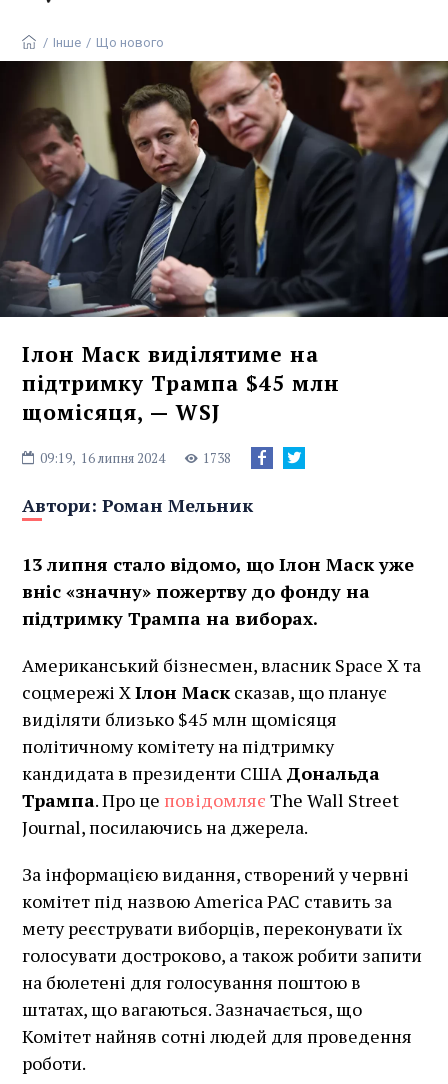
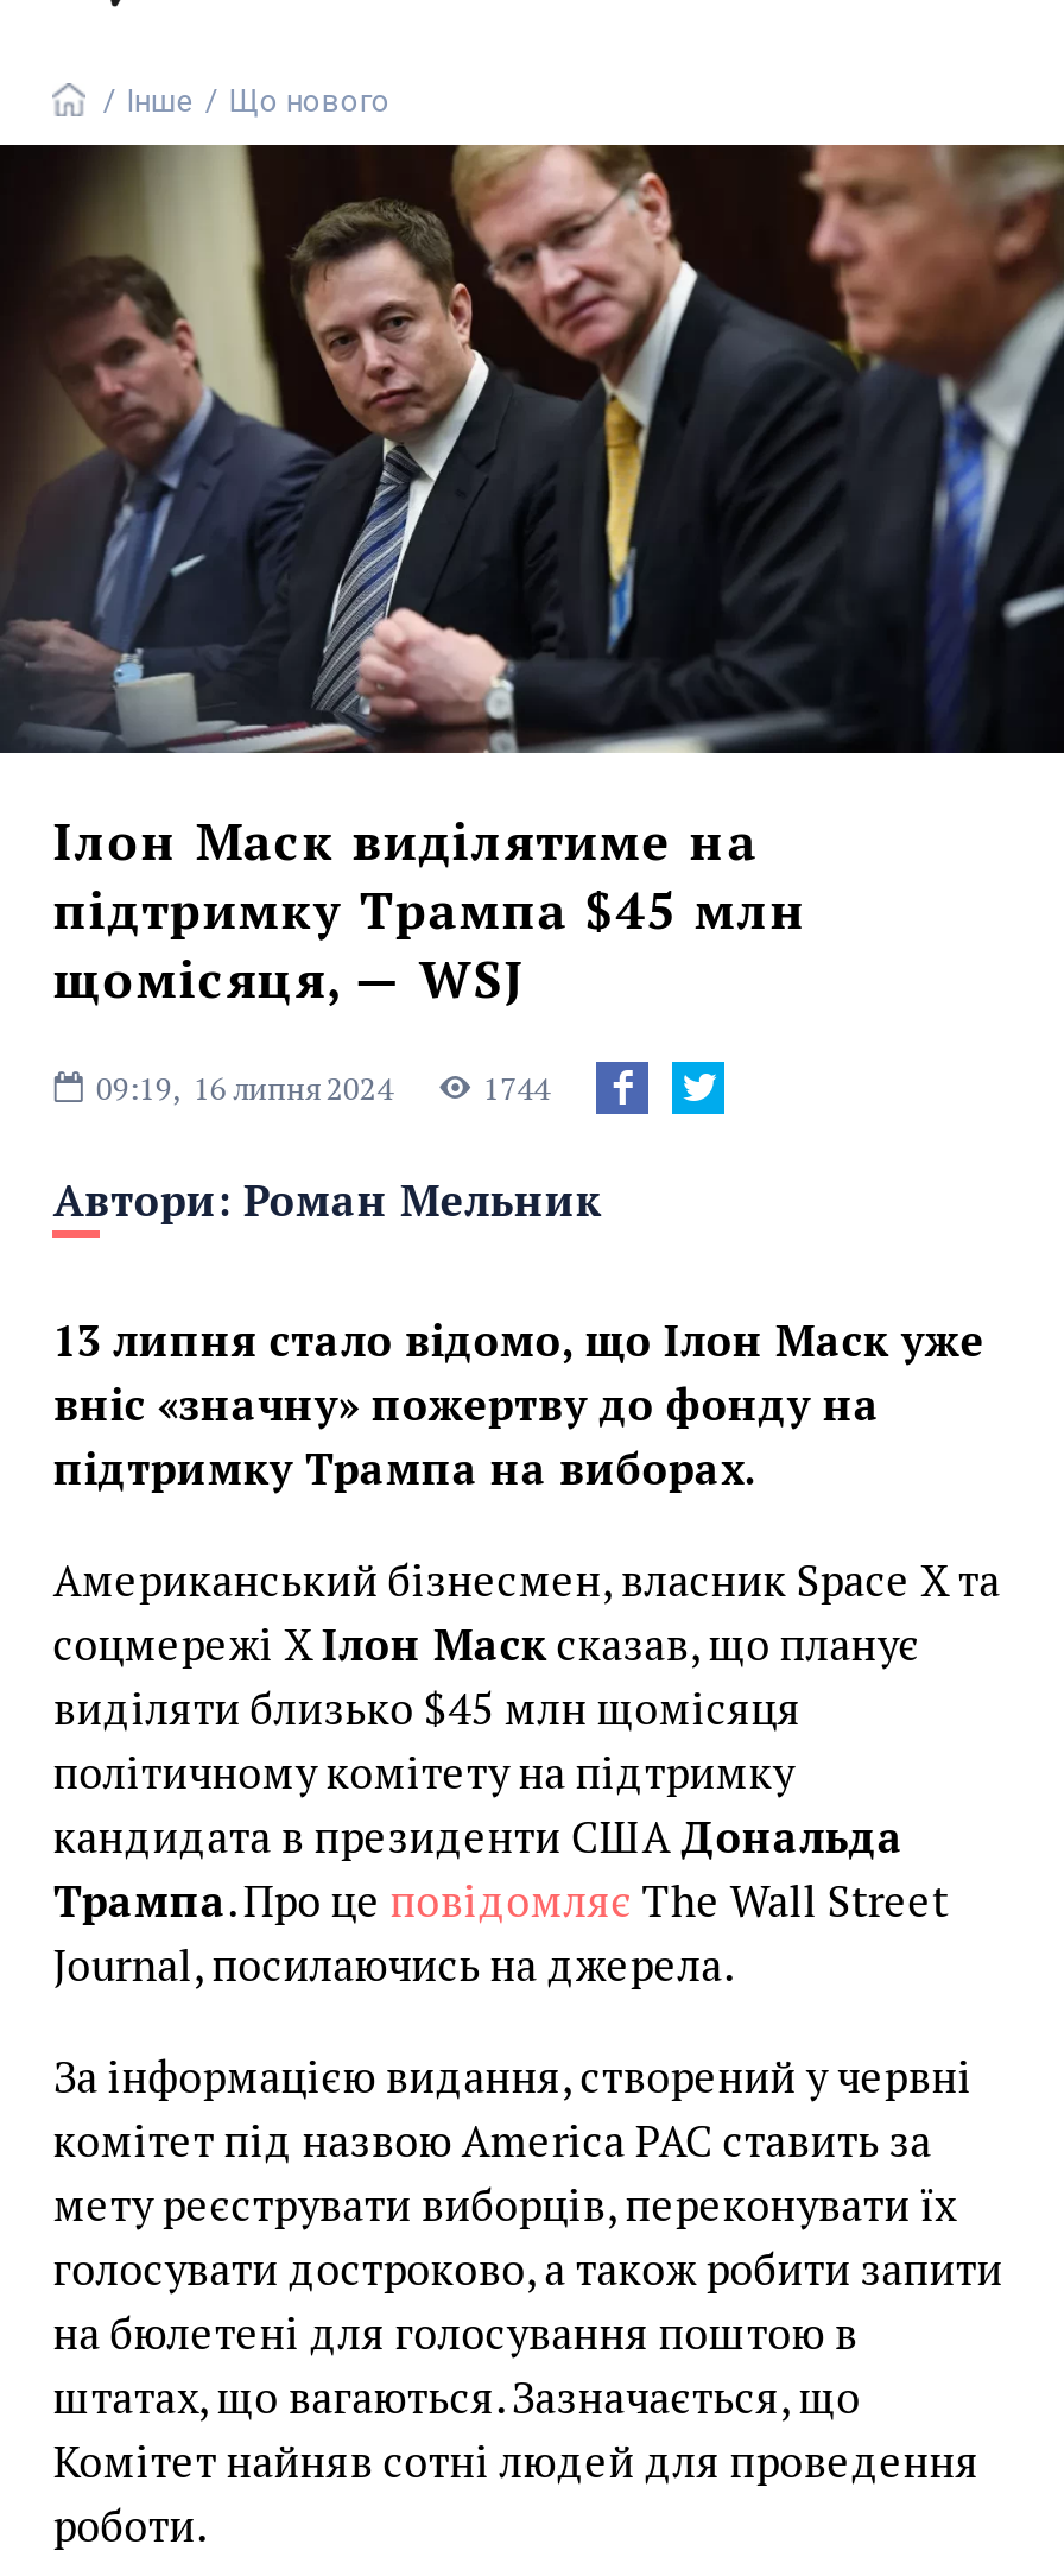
- 1738
+ 1744
